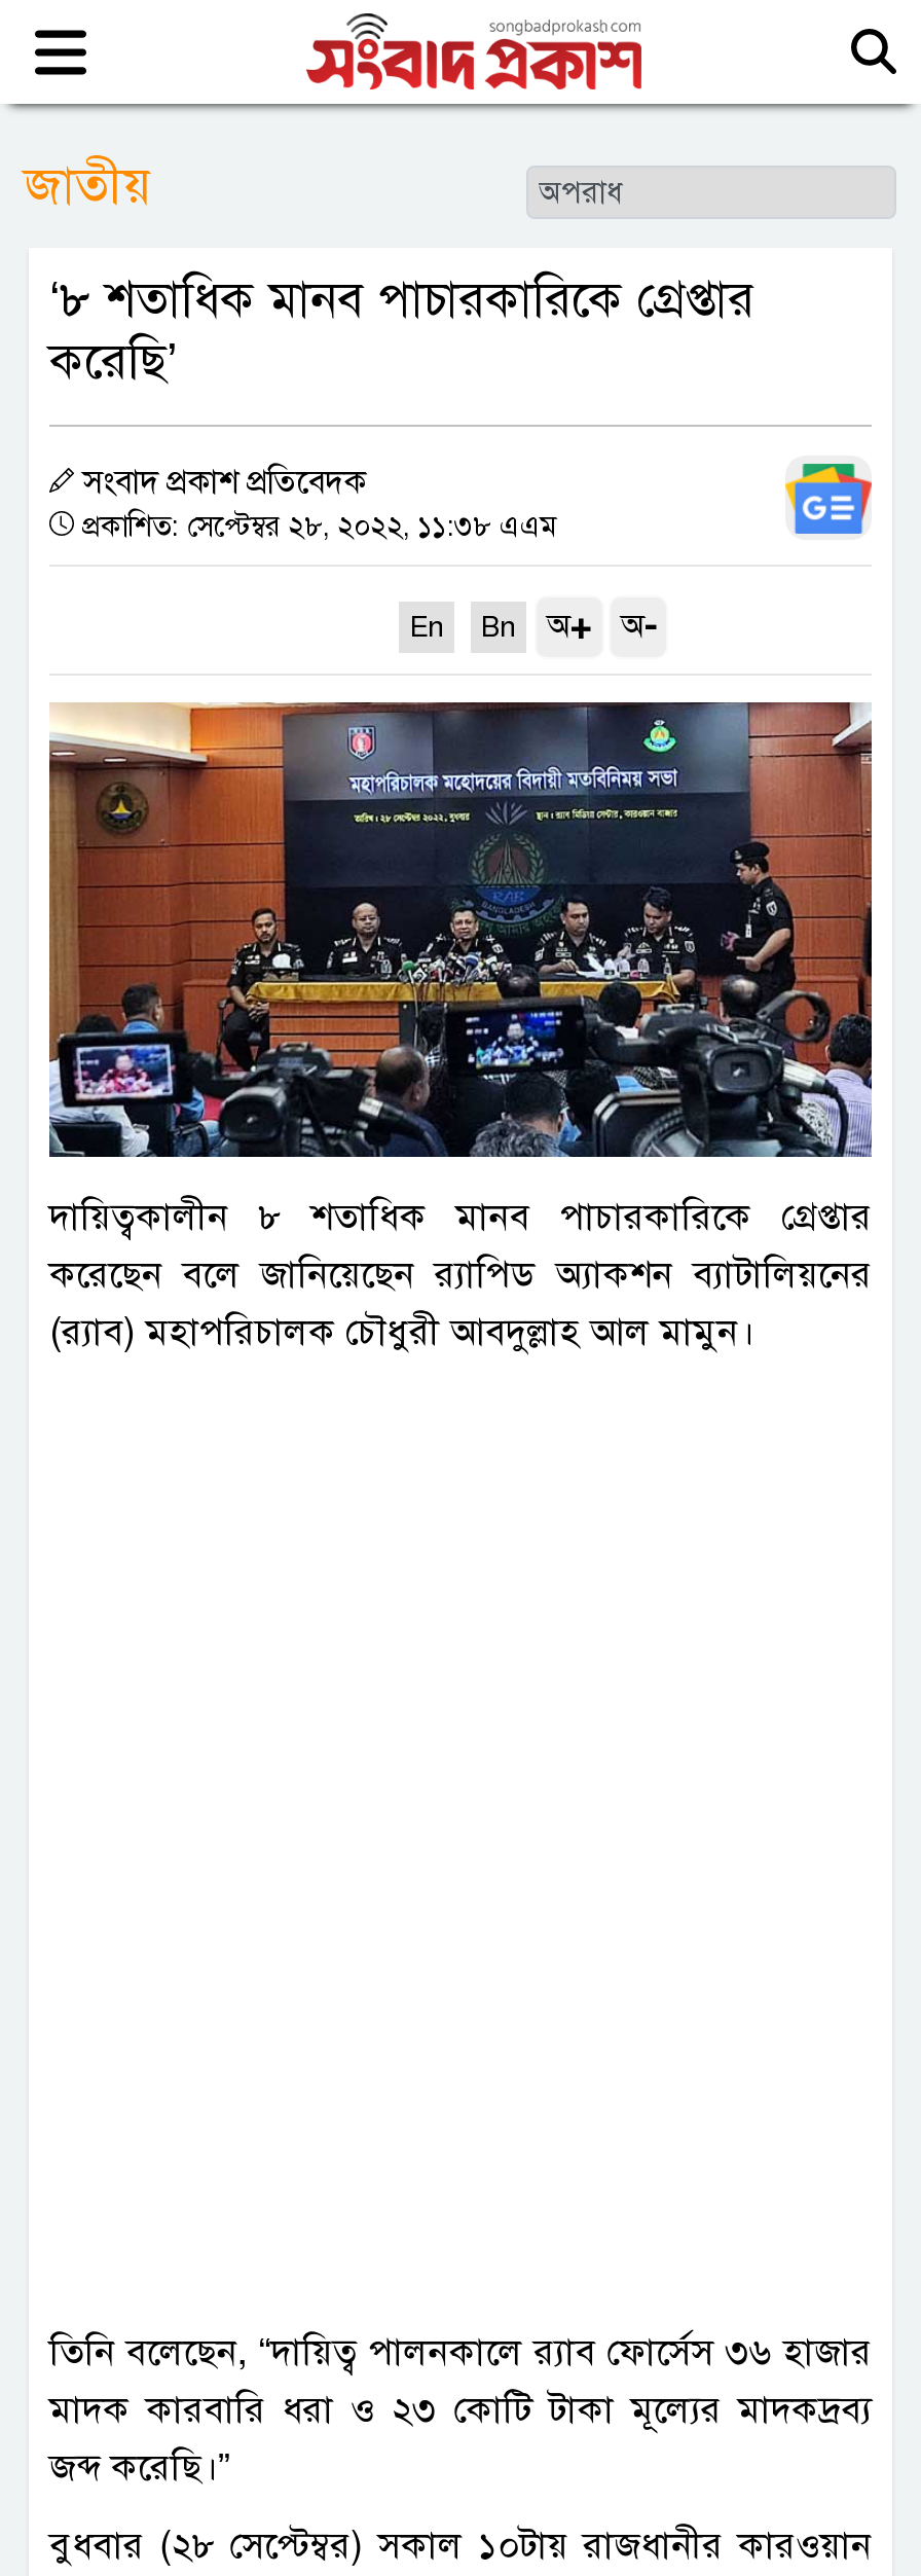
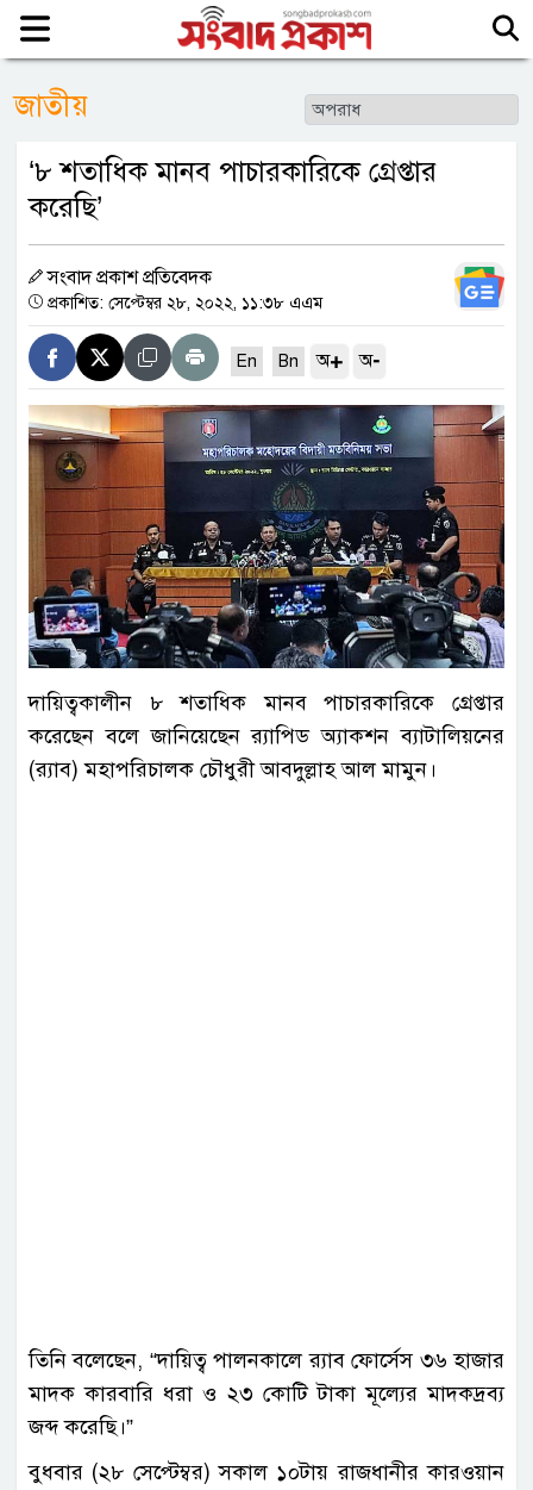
+ [image]
